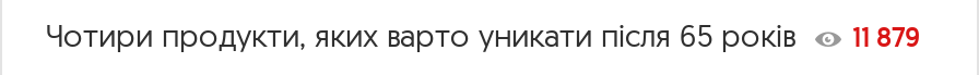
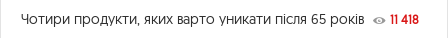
- Чотири продукти, яких варто уникати після 65 років 11 879
+ Чотири продукти, яких варто уникати після 65 років 11 418
